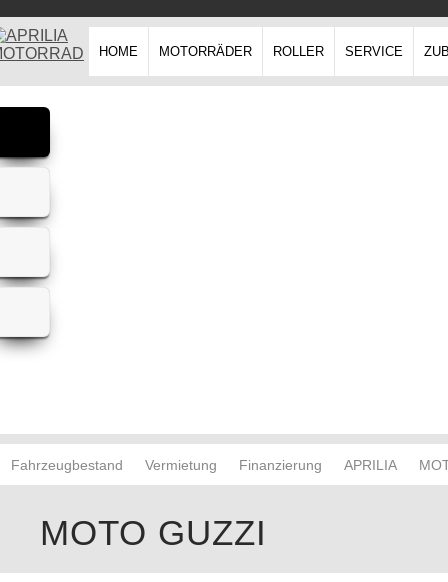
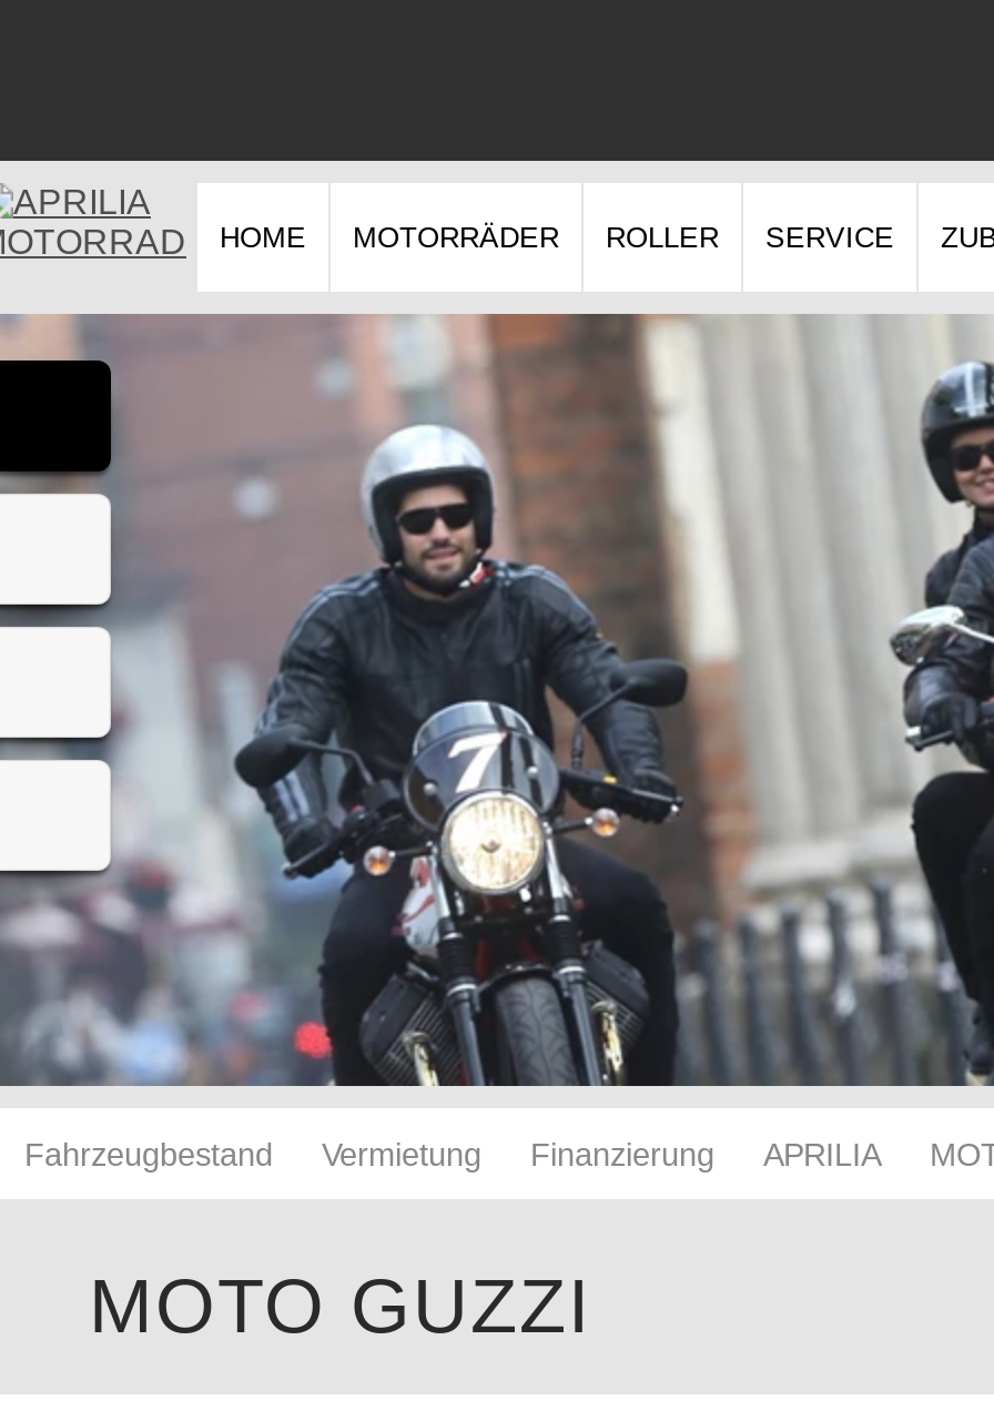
+ [image]
